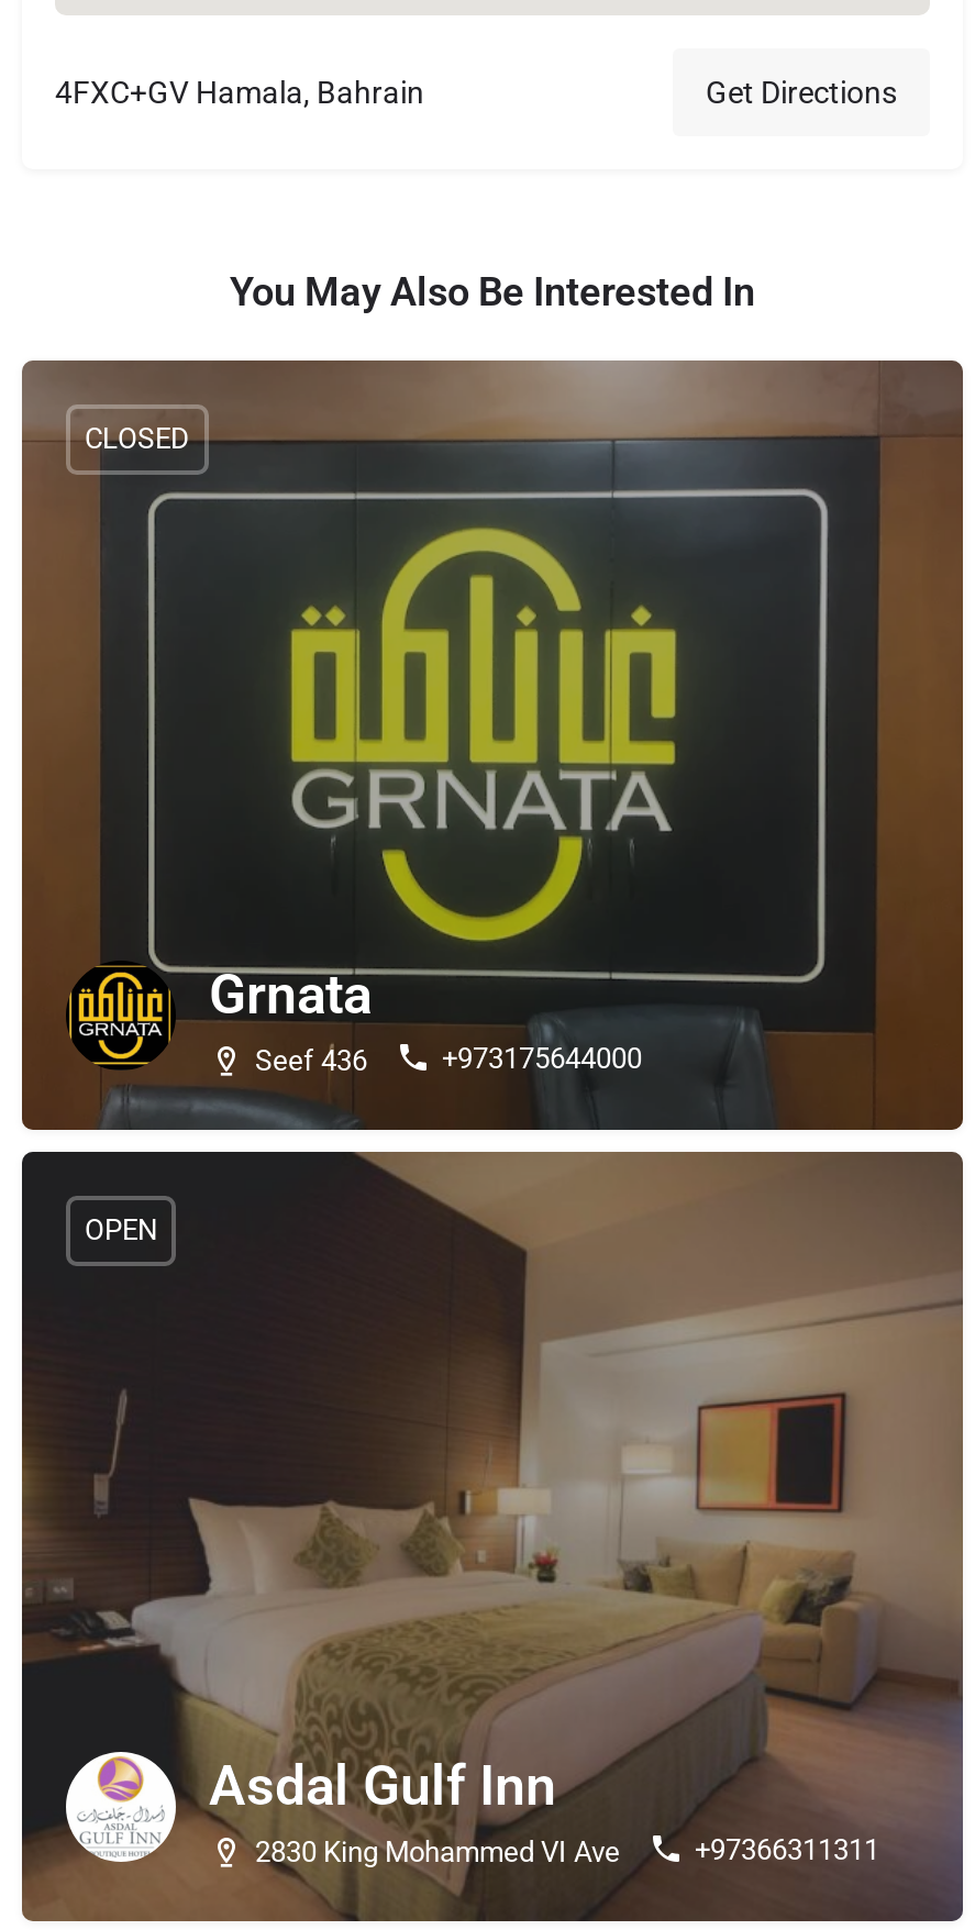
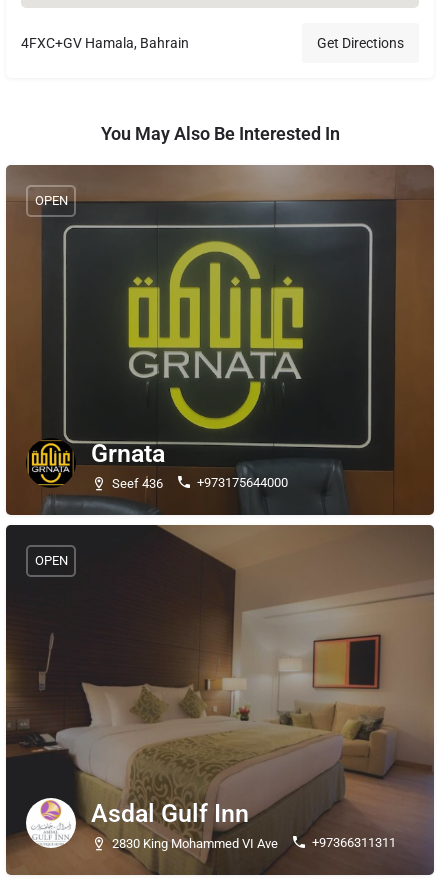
- CLOSED
+ OPEN
